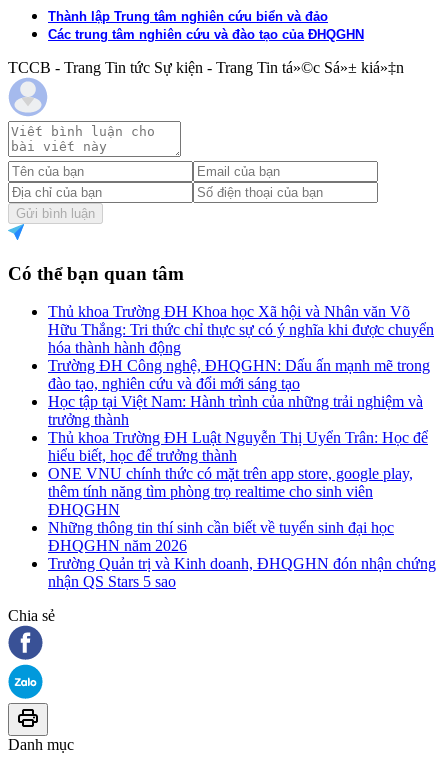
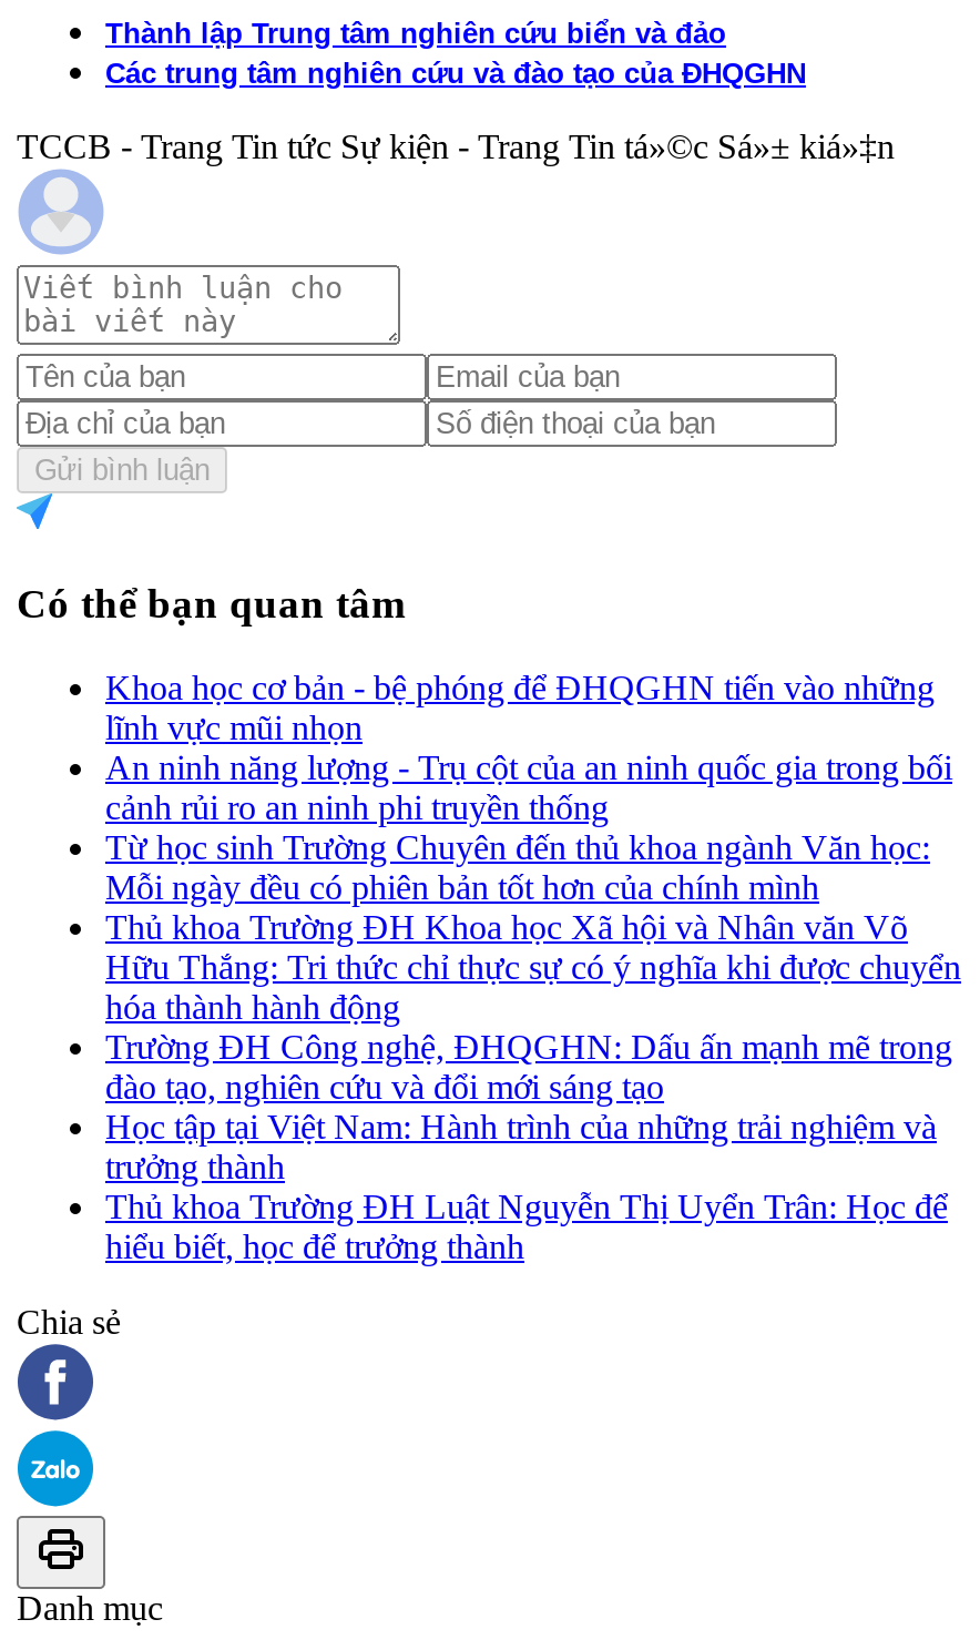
+ Khoa học cơ bản - bệ phóng để ĐHQGHN tiến vào những
+ lĩnh vực mũi nhọn
+ An ninh năng lượng - Trụ cột của an ninh quốc gia trong bối
+ cảnh rủi ro an ninh phi truyền thống
+ Từ học sinh Trường Chuyên đến thủ khoa ngành Văn học:
+ Mỗi ngày đều có phiên bản tốt hơn của chính mình

moved down: Thủ khoa Trường ĐH Khoa học Xã hội và Nhân văn Võ | Hữu Thắng: Tri thức chỉ thực sự có ý nghĩa khi được chuyển | hóa thành hành động | ... | Thủ khoa Trường ĐH Luật Nguyễn Thị Uyển Trân: Học để | hiểu biết, học để trưởng thành

- ONE VNU chính thức có mặt trên app store, google play,
- thêm tính năng tìm phòng trọ realtime cho sinh viên
- ĐHQGHN
- Những thông tin thí sinh cần biết về tuyển sinh đại học
- ĐHQGHN năm 2026
- Trường Quản trị và Kinh doanh, ĐHQGHN đón nhận chứng
- nhận QS Stars 5 sao
